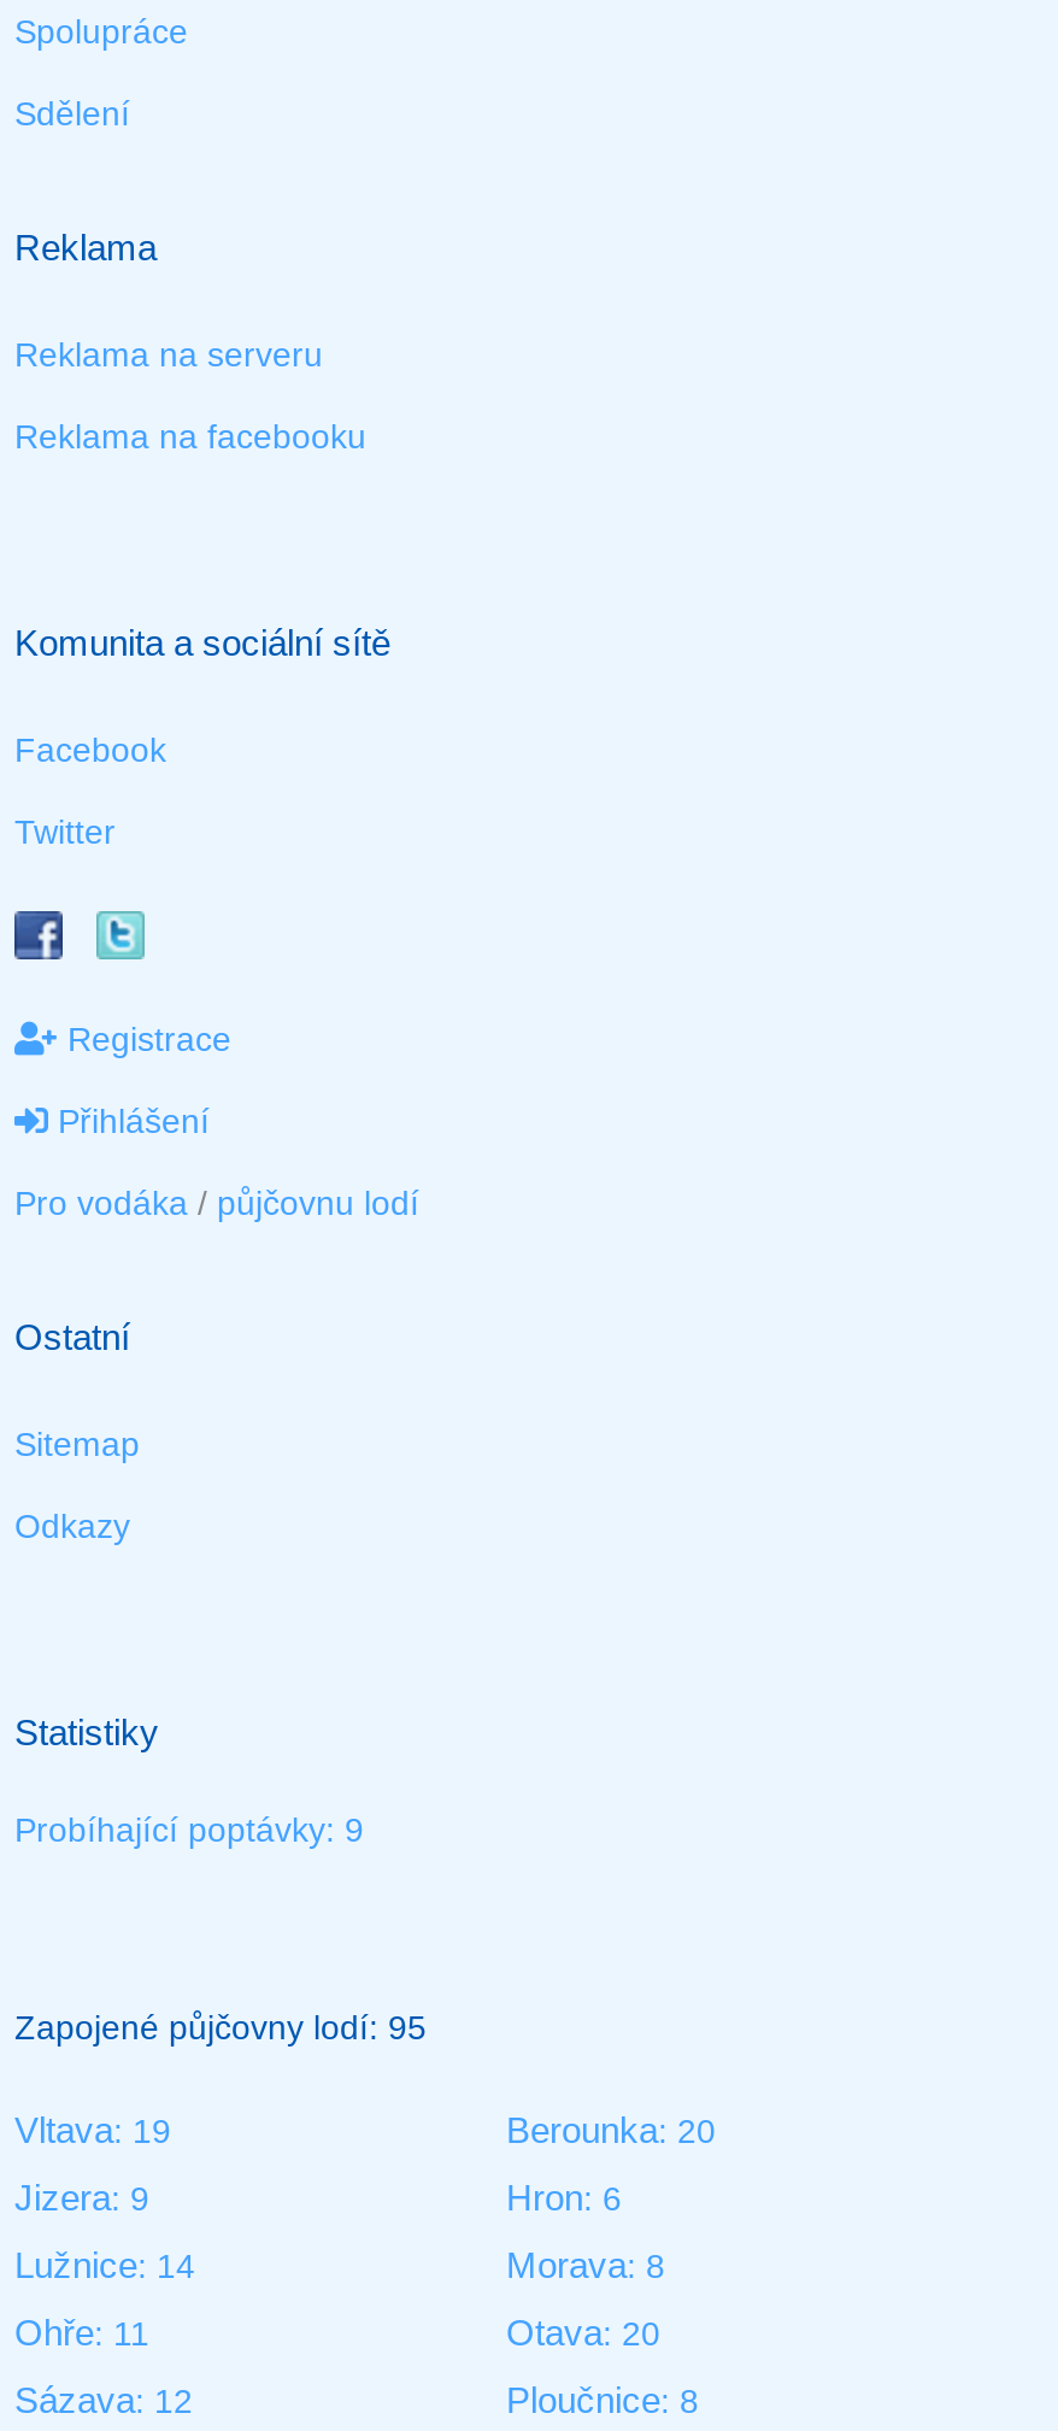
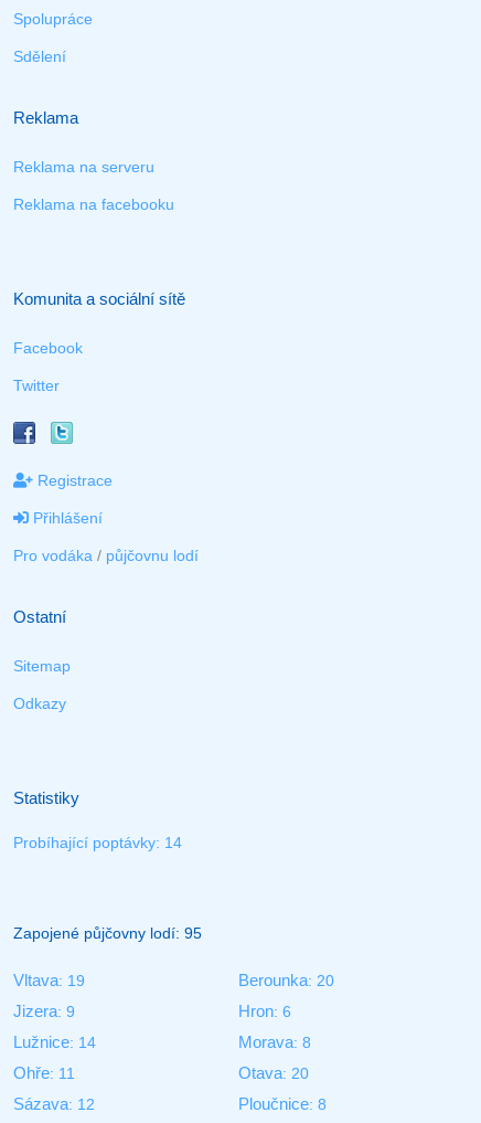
- Probíhající poptávky: 9
+ Probíhající poptávky: 14
